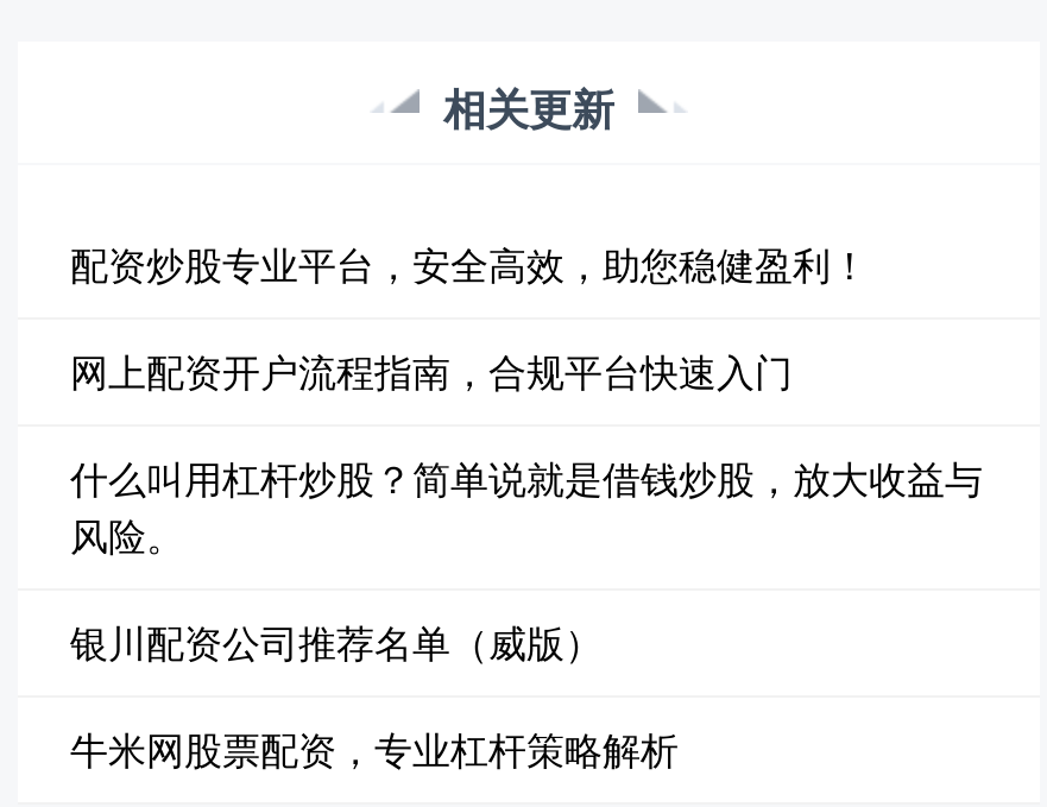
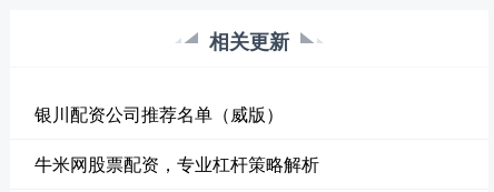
- 配资炒股专业平台，安全高效，助您稳健盈利！
- 网上配资开户流程指南，合规平台快速入门
- 什么叫用杠杆炒股？简单说就是借钱炒股，放大收益与
- 风险。
